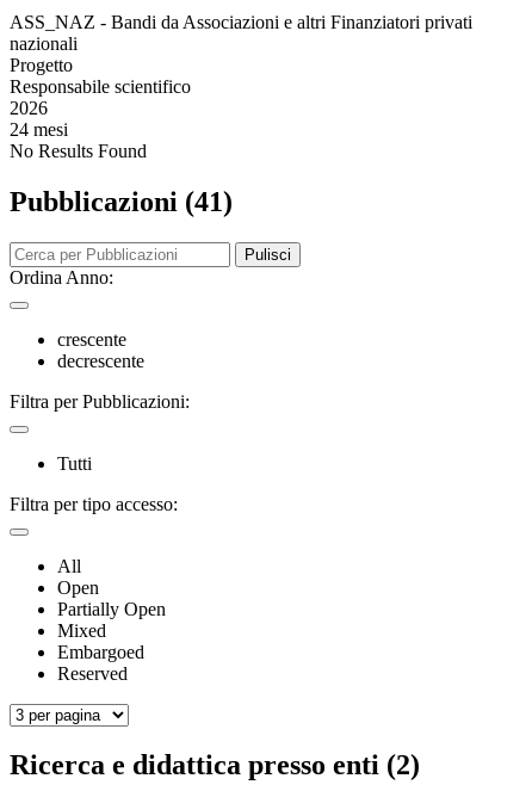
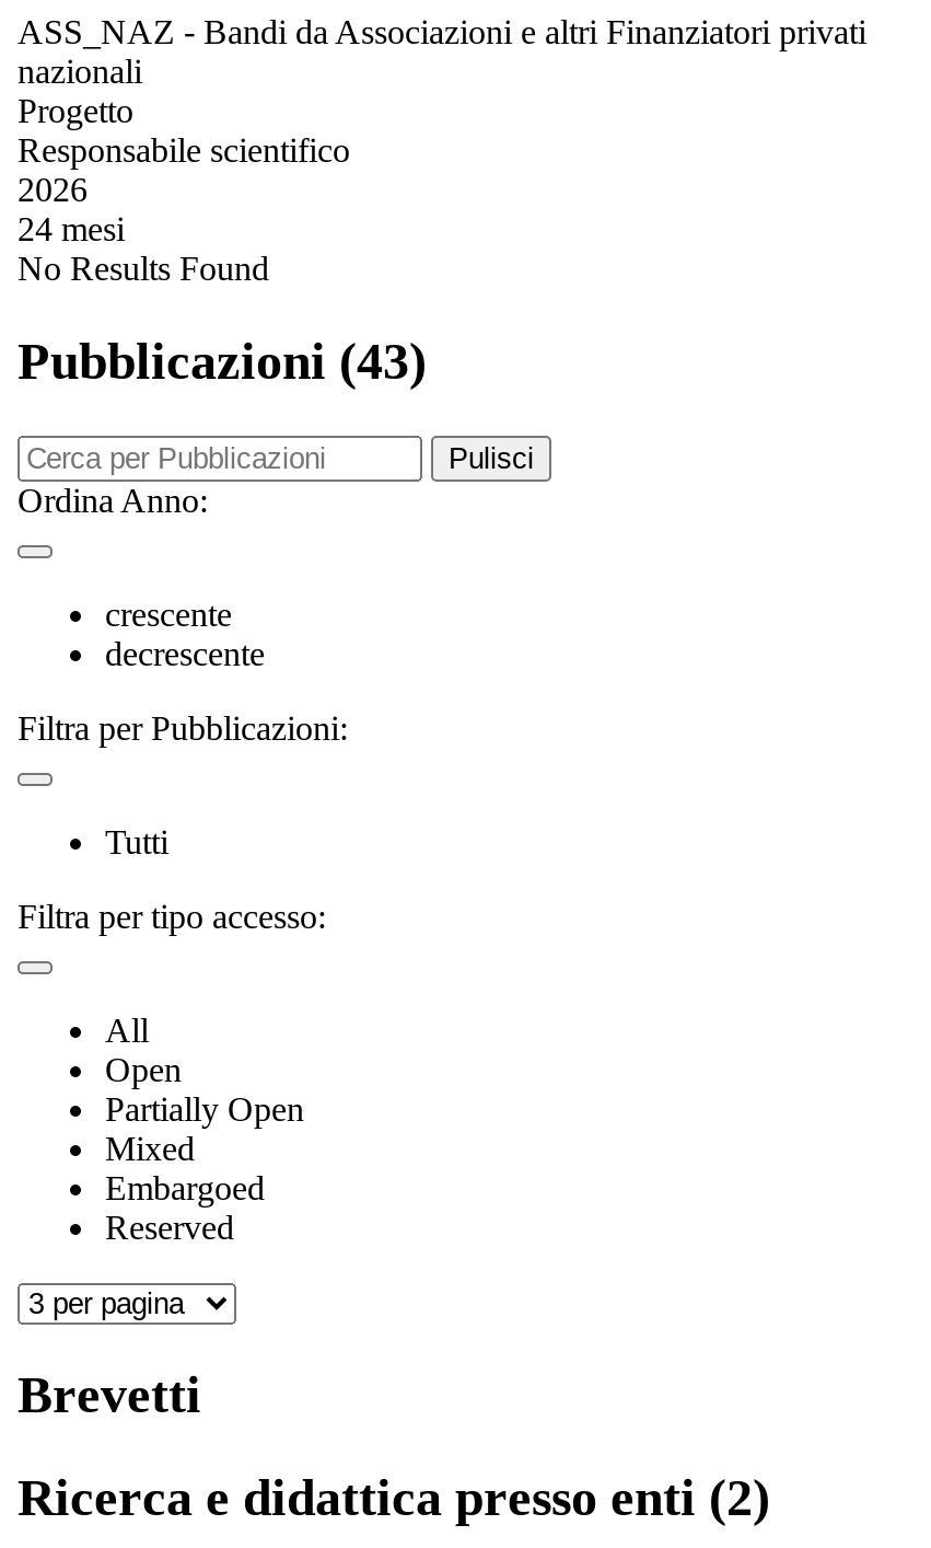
- Pubblicazioni (41)
+ Pubblicazioni (43)

+ Brevetti
